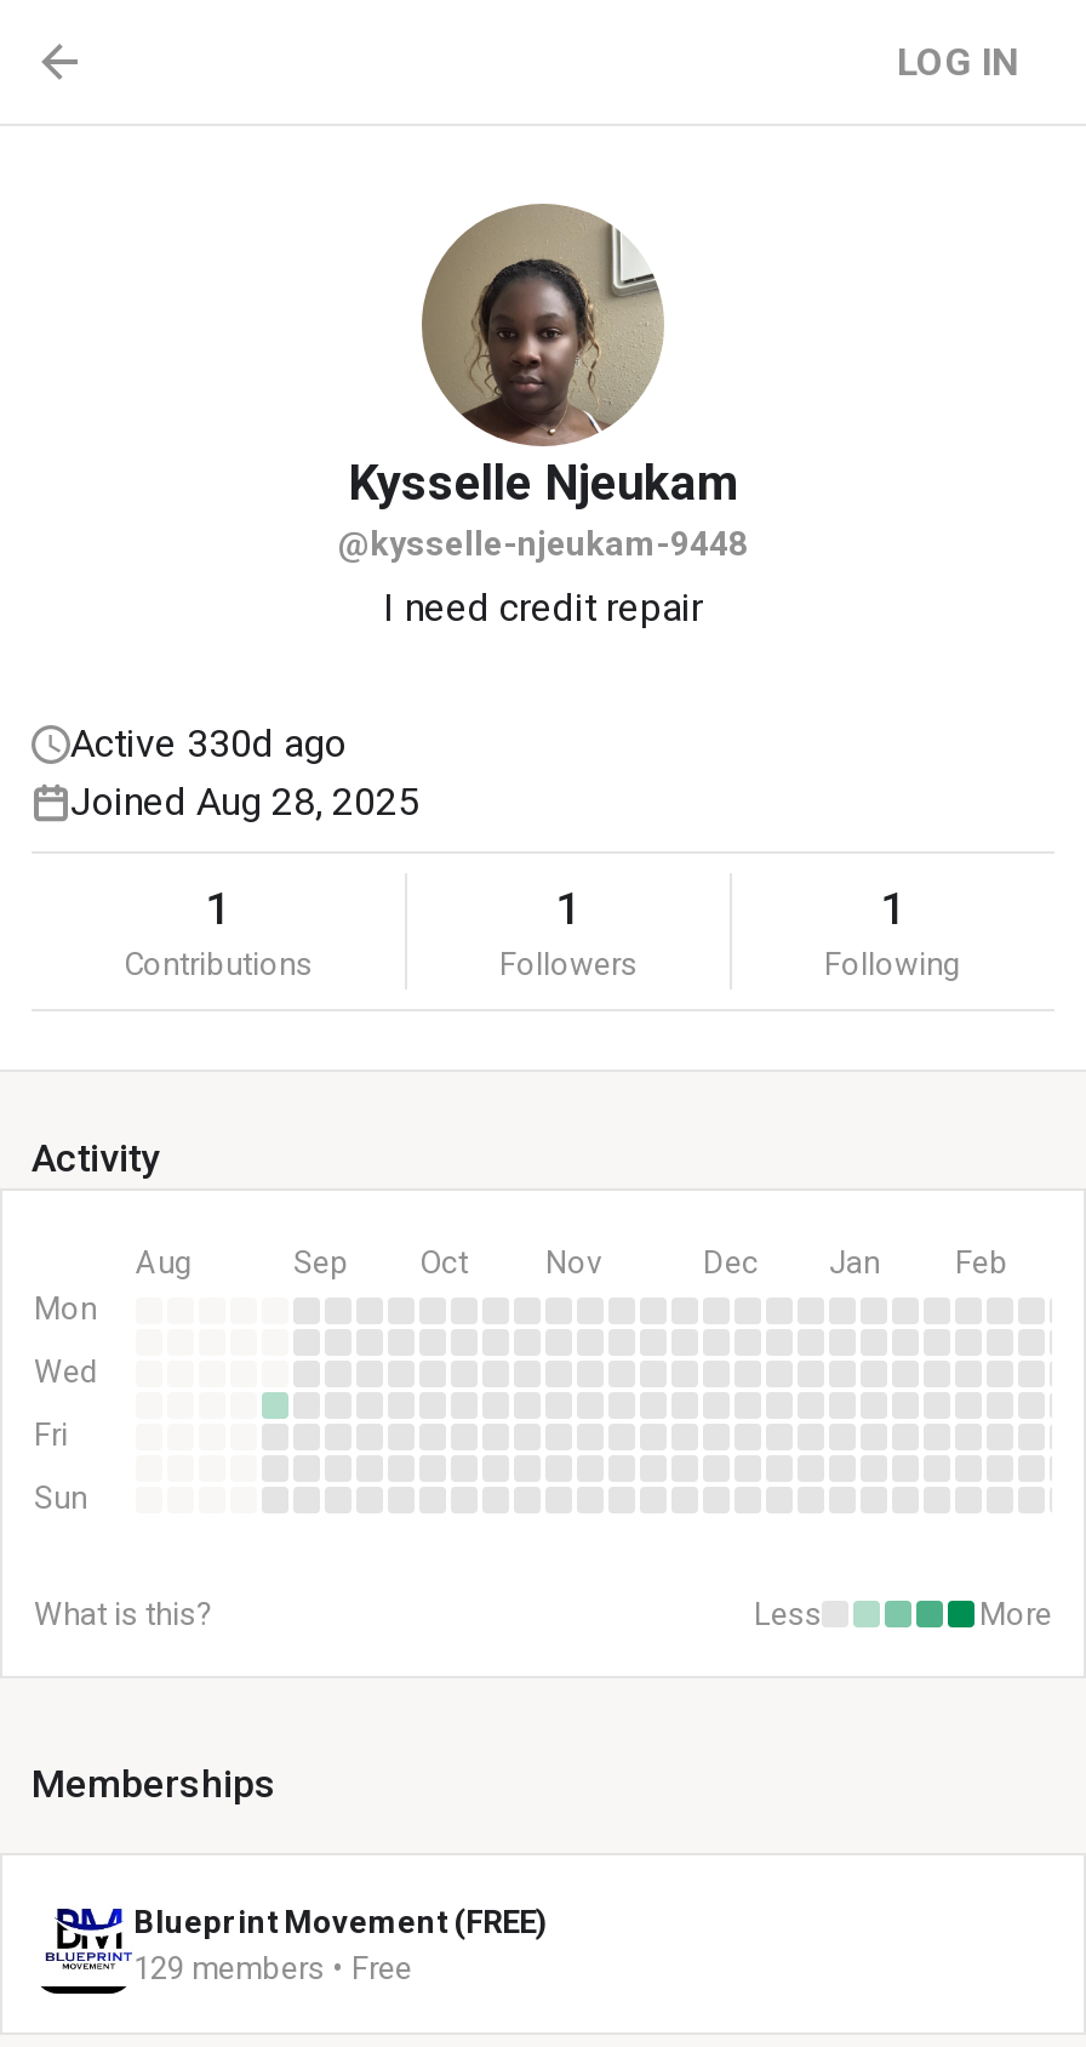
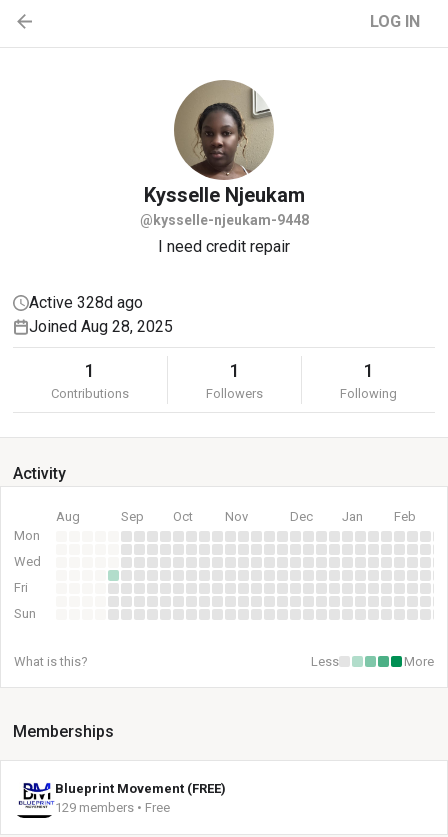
- Active 330d ago
+ Active 328d ago
